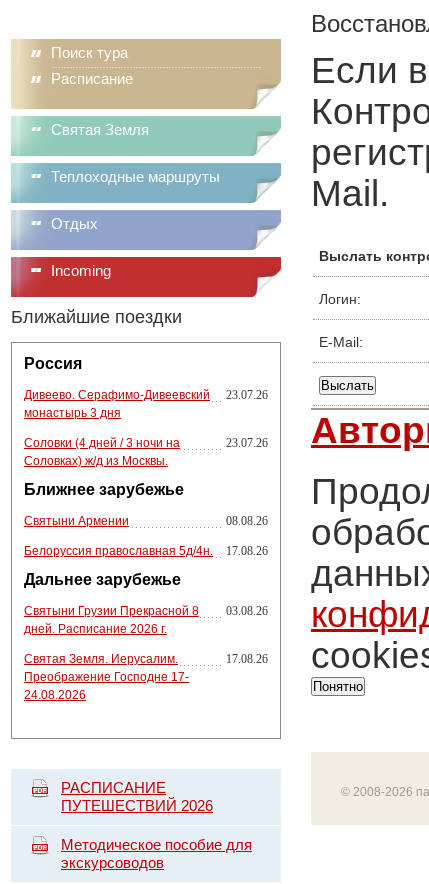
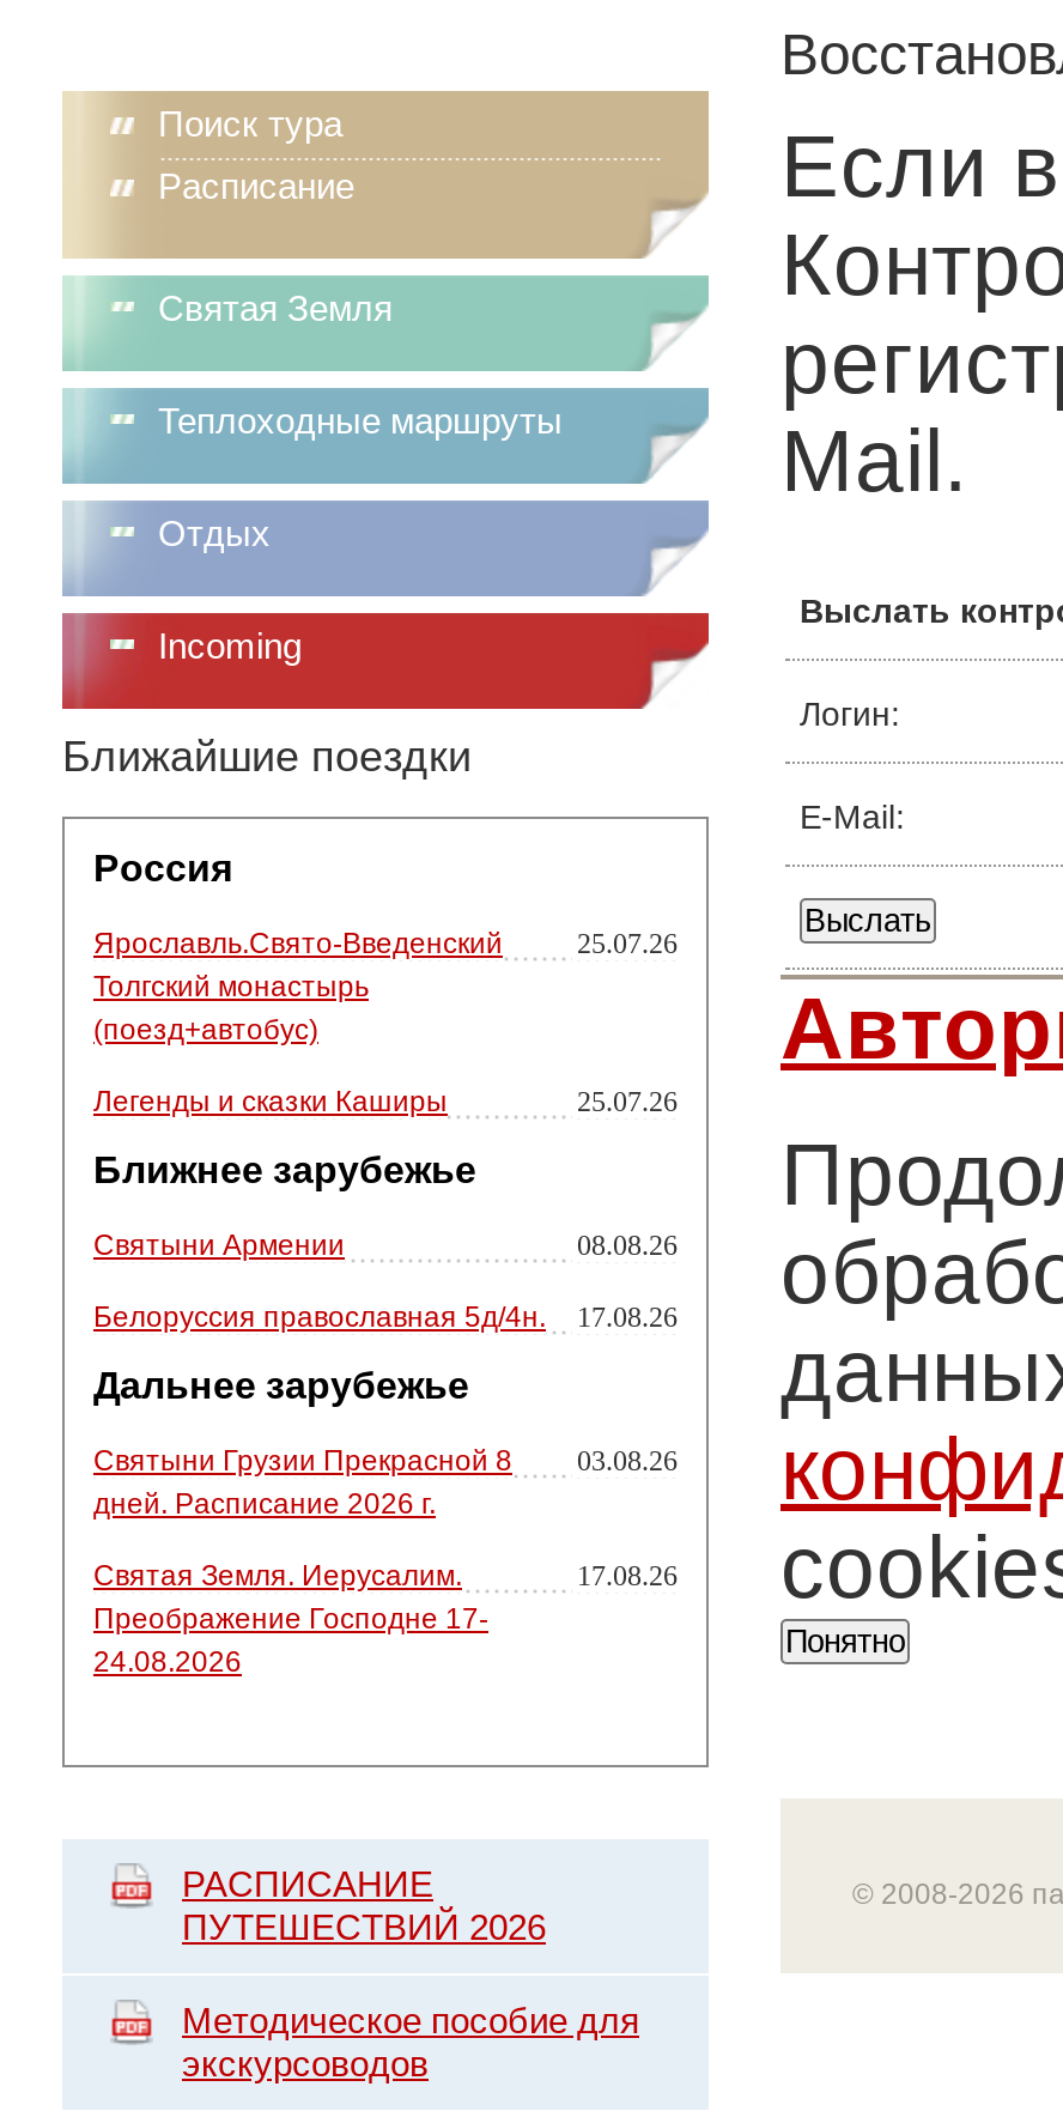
- Дивеево. Серафимо-Дивеевский
- монастырь 3 дня
+ Ярославль.Свято-Введенский
+ Толгский монастырь
+ (поезд+автобус)

- 23.07.26
- Соловки (4 дней / 3 ночи на
- Соловках) ж/д из Москвы.
+ 25.07.26

- 23.07.26
+ Легенды и сказки Каширы
+ 25.07.26
